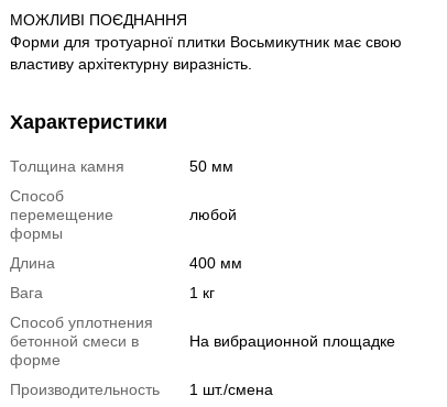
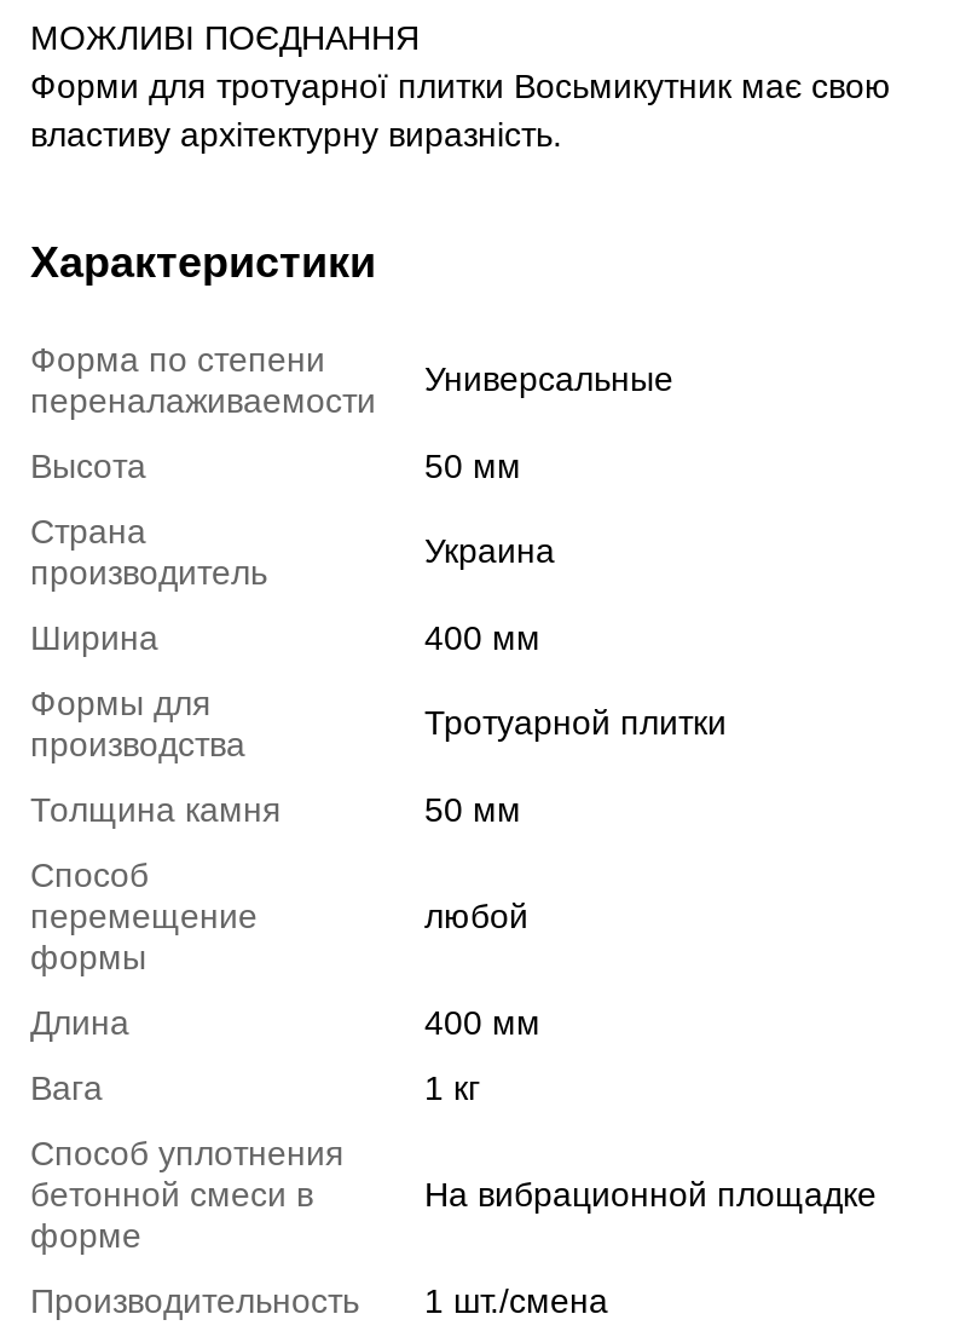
+ Форма по степени
+ переналаживаемости

+ Универсальные
+ Высота
+ 50 мм
+ Страна
+ производитель

+ Украина
+ Ширина
+ 400 мм
+ Формы для
+ производства

+ Тротуарной плитки
